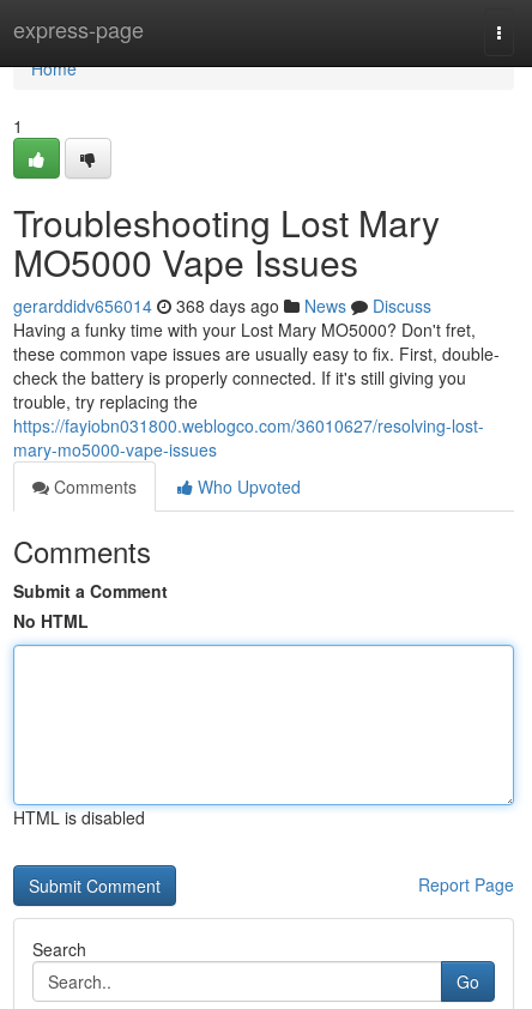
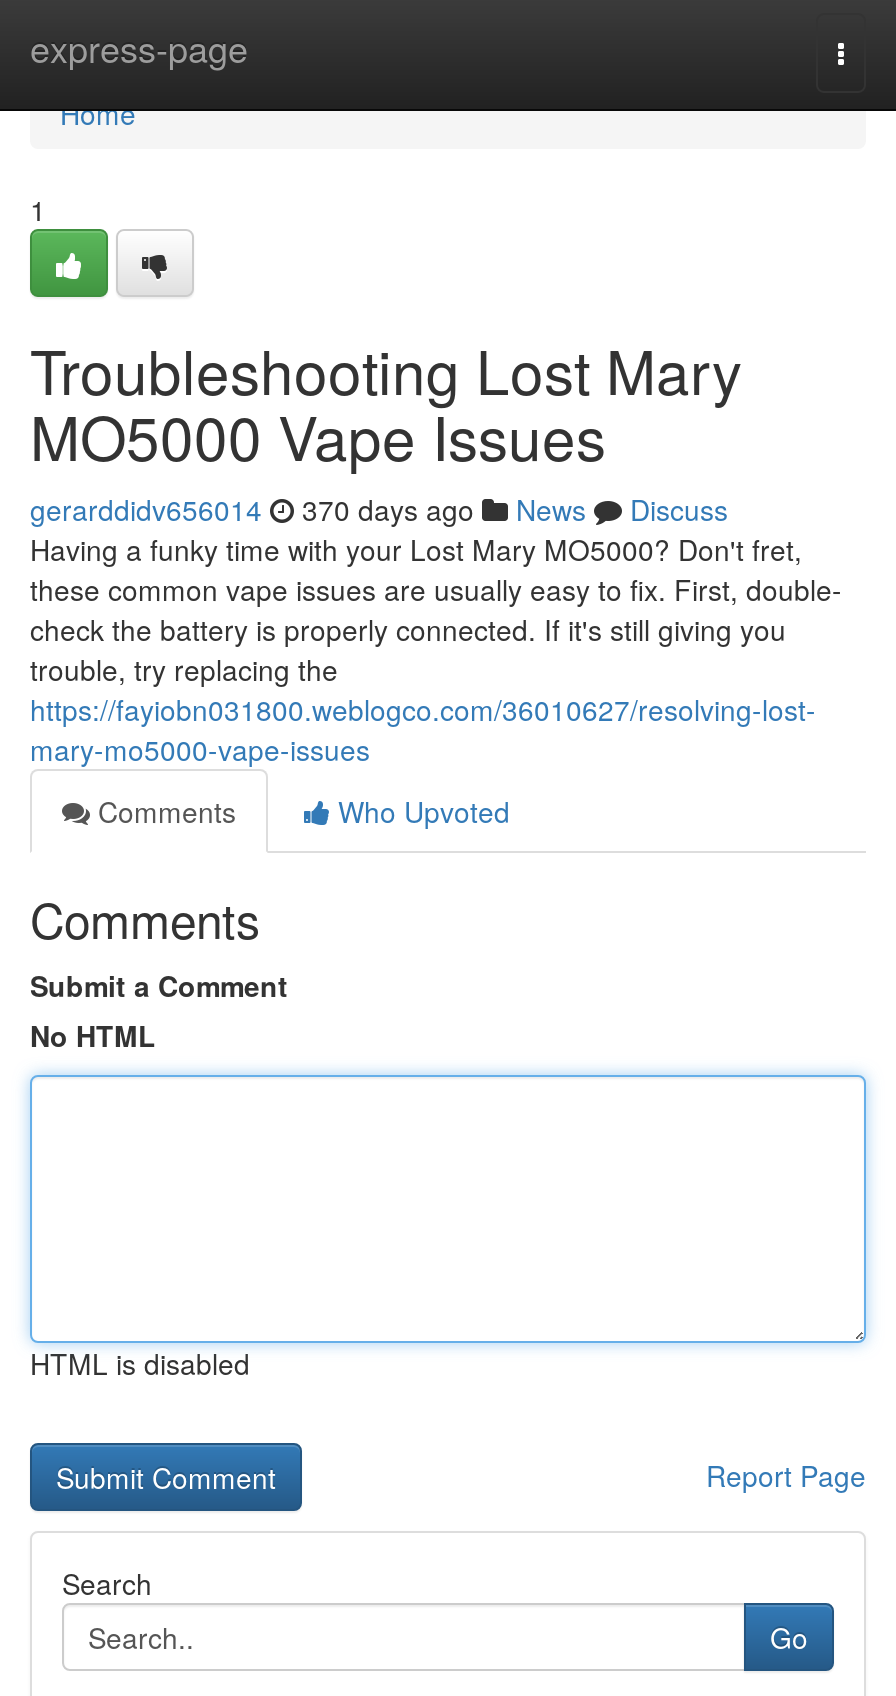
- gerarddidv656014 368 days ago News Discuss
+ gerarddidv656014 370 days ago News Discuss
